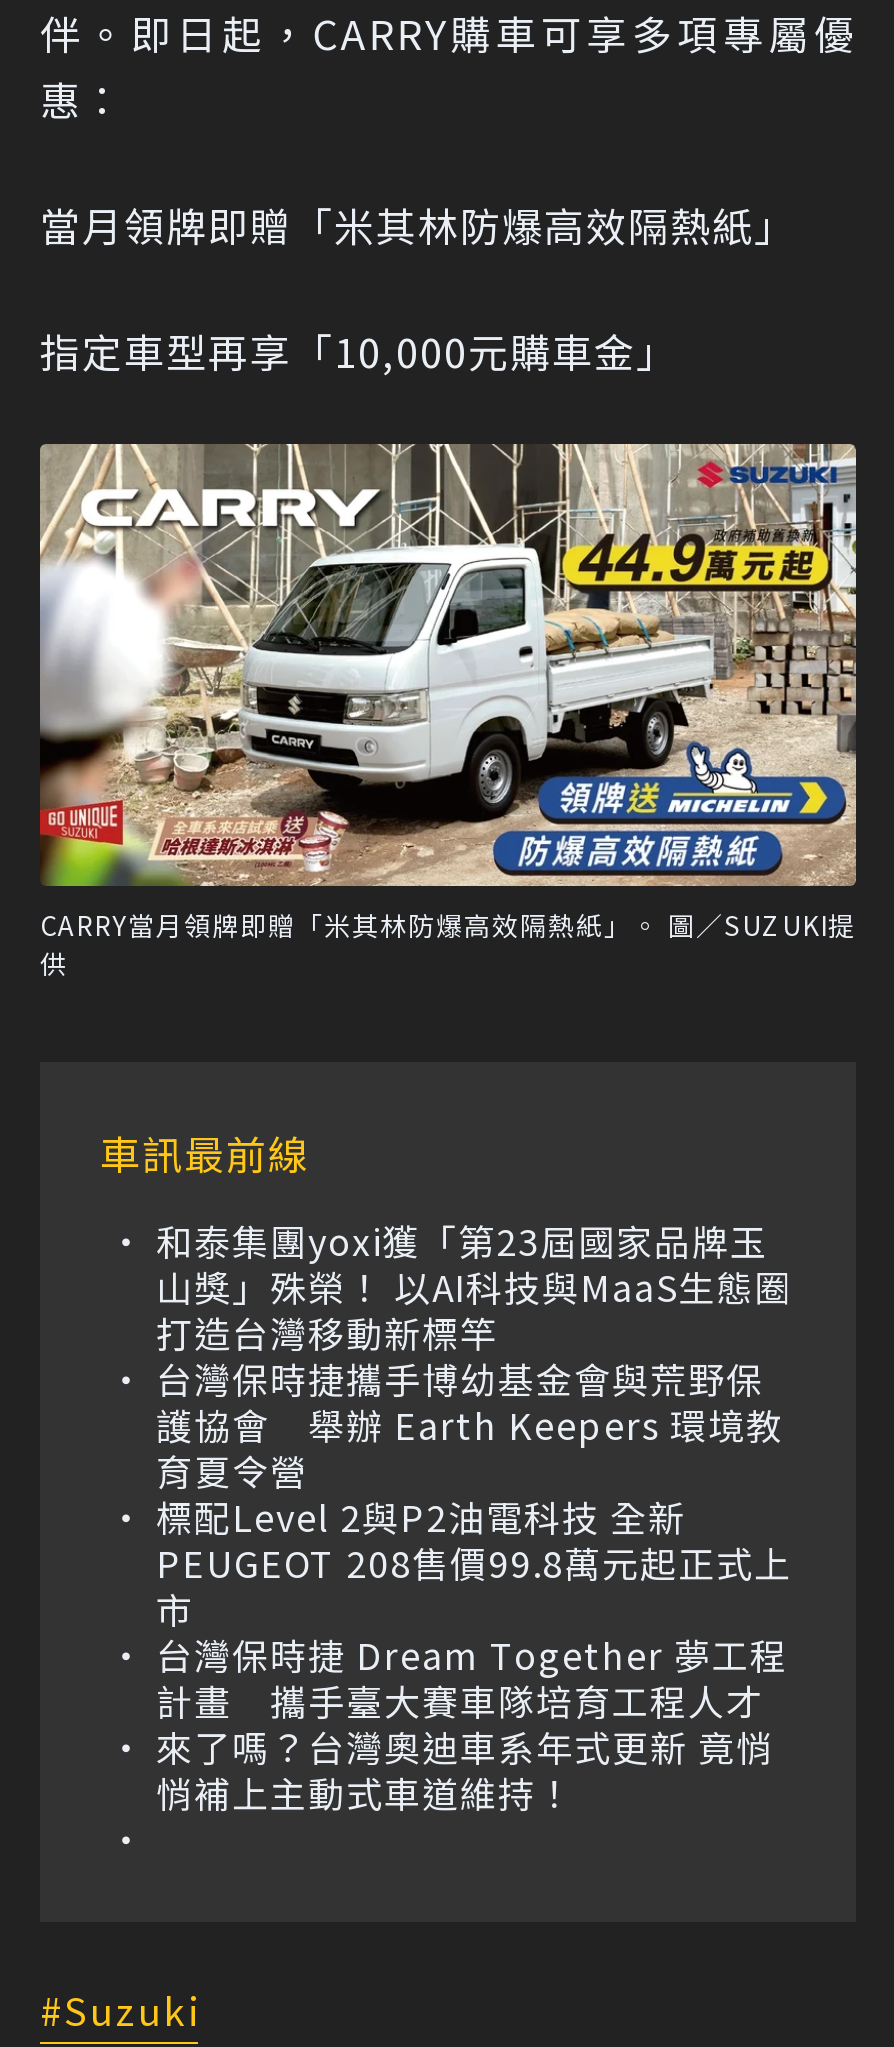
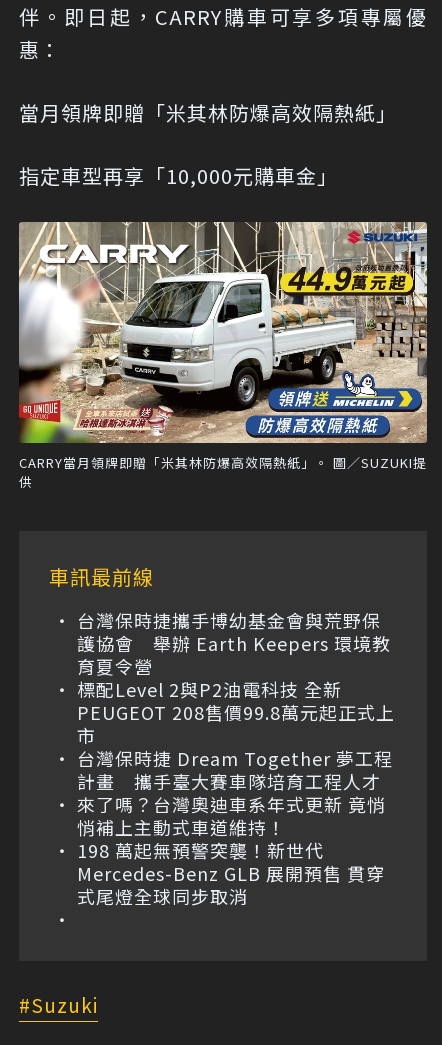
- 和泰集團yoxi獲「第23屆國家品牌玉
- 山獎」殊榮！ 以AI科技與MaaS生態圈
- 打造台灣移動新標竿

moved up: 台灣保時捷攜手博幼基金會與荒野保 | 護協會 舉辦 Earth Keepers 環境教 | 標配Level 2與P2油電科技 全新 | ... | 來了嗎？台灣奧迪車系年式更新 竟悄 | 悄補上主動式車道維持！

+ 198 萬起無預警突襲！新世代
+ Mercedes-Benz GLB 展開預售 貫穿
+ 式尾燈全球同步取消
